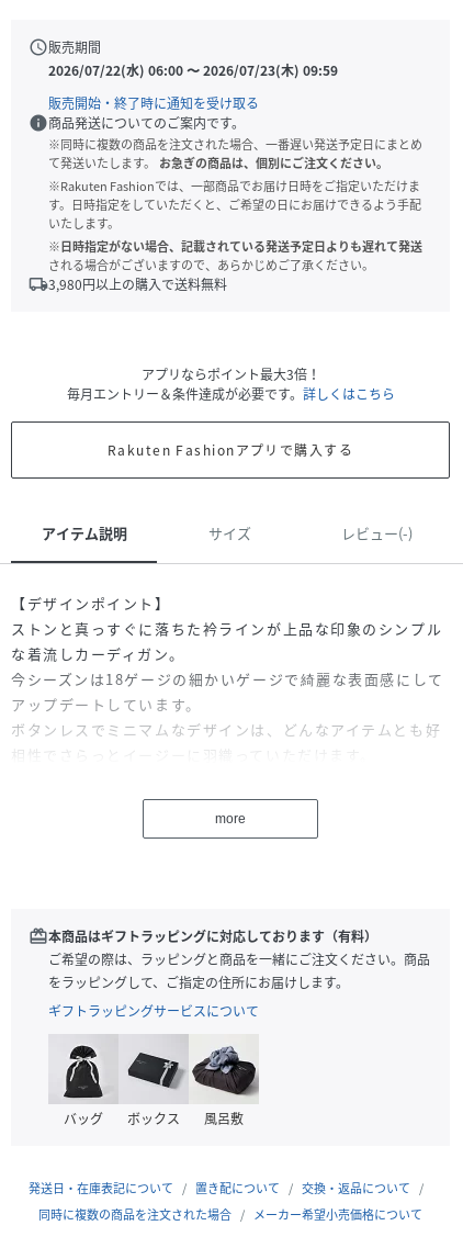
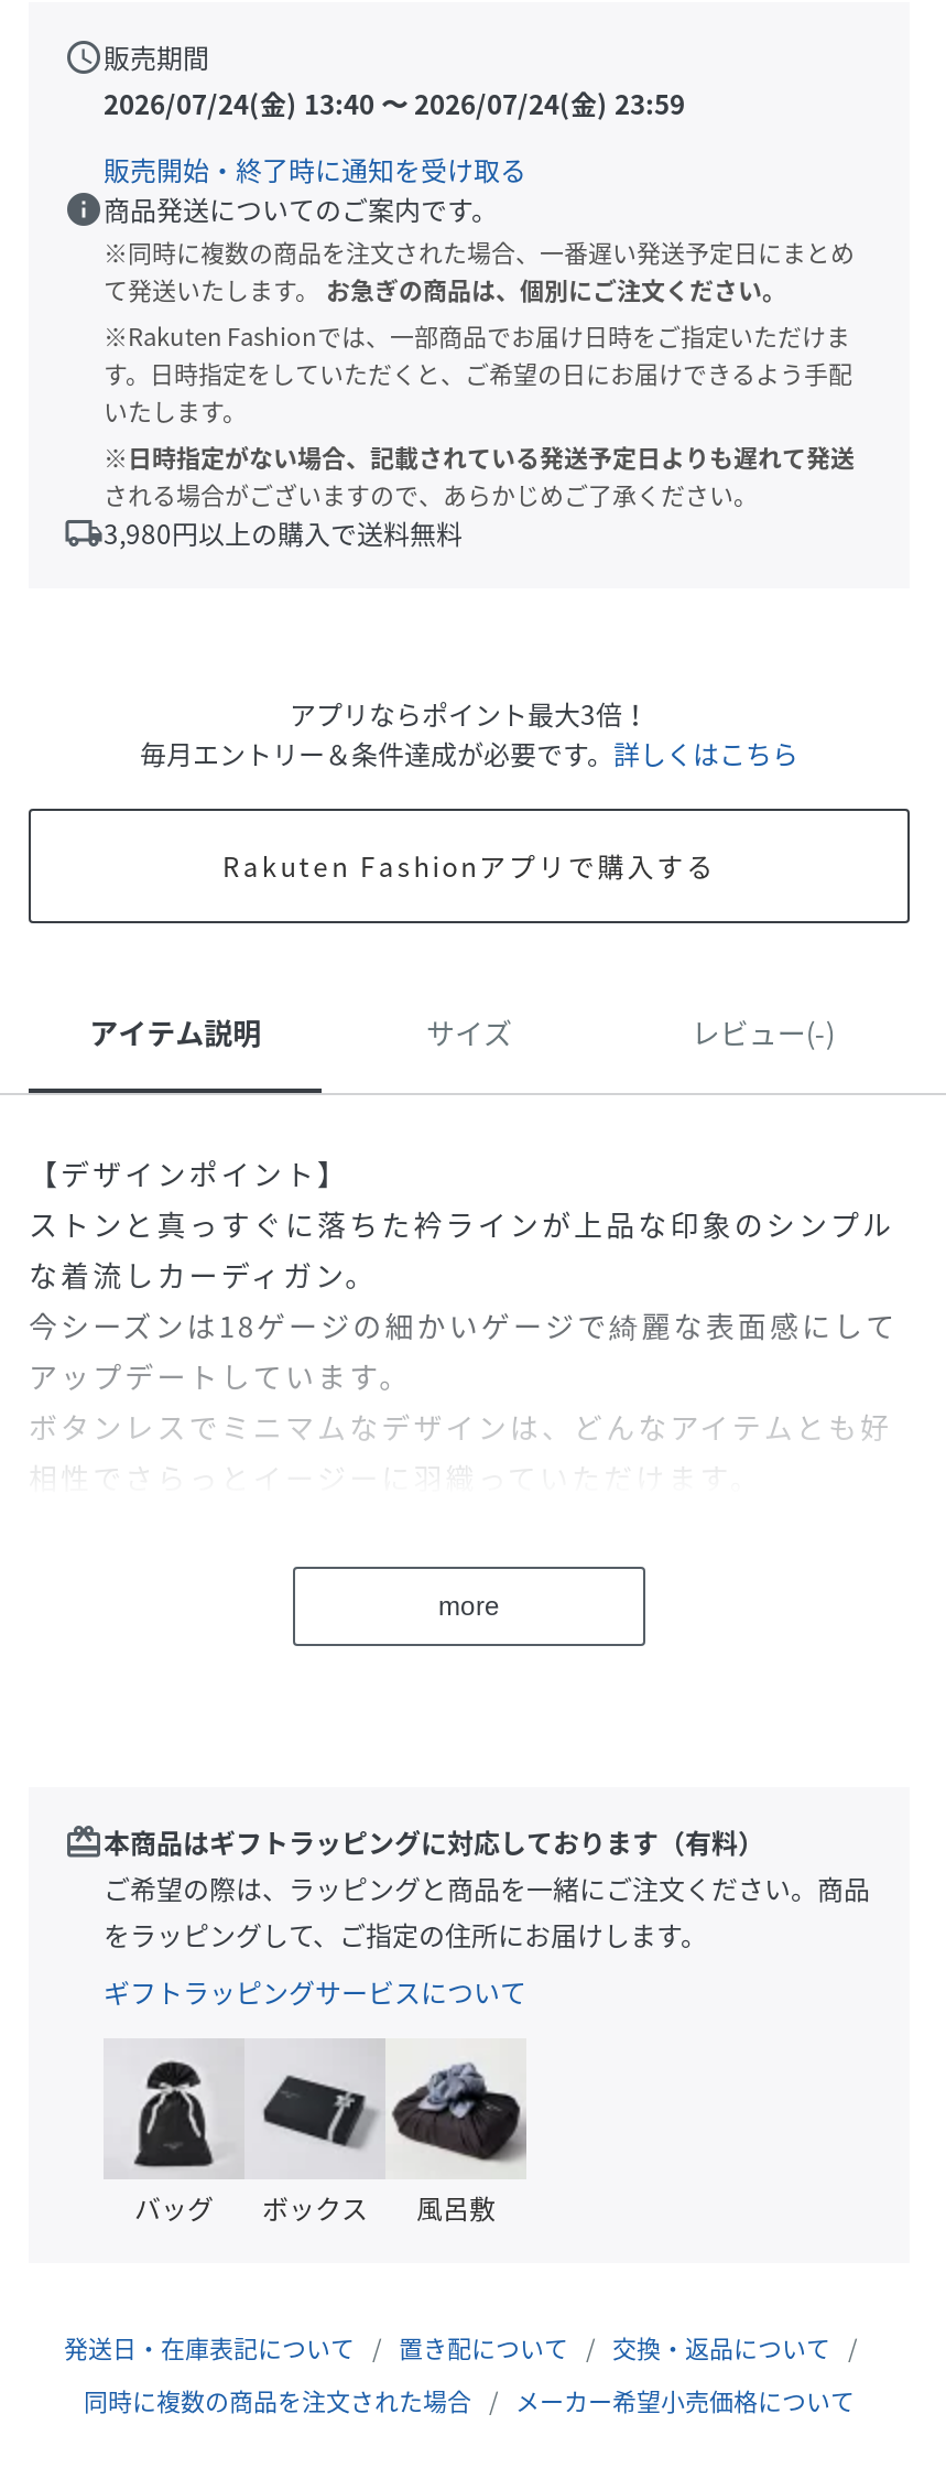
- 2026/07/22(水) 06:00〜2026/07/23(木) 09:59
+ 2026/07/24(金) 13:40〜2026/07/24(金) 23:59
